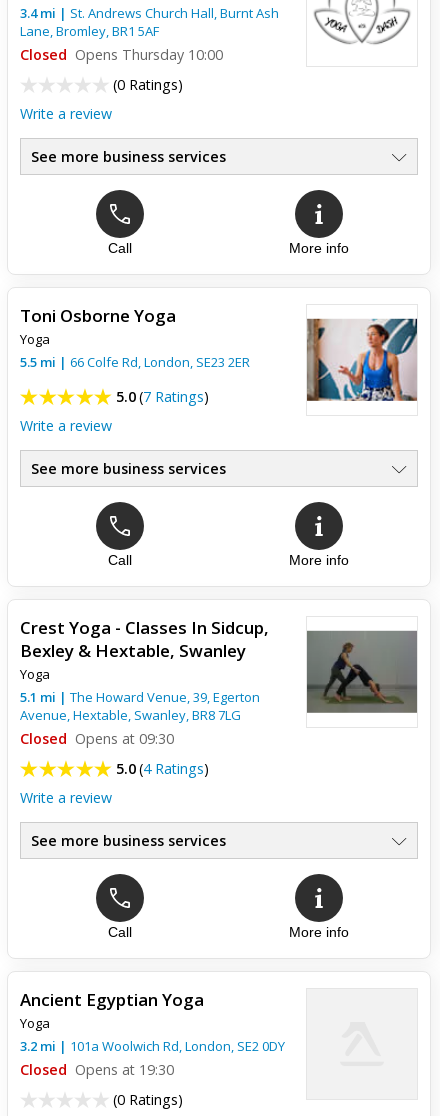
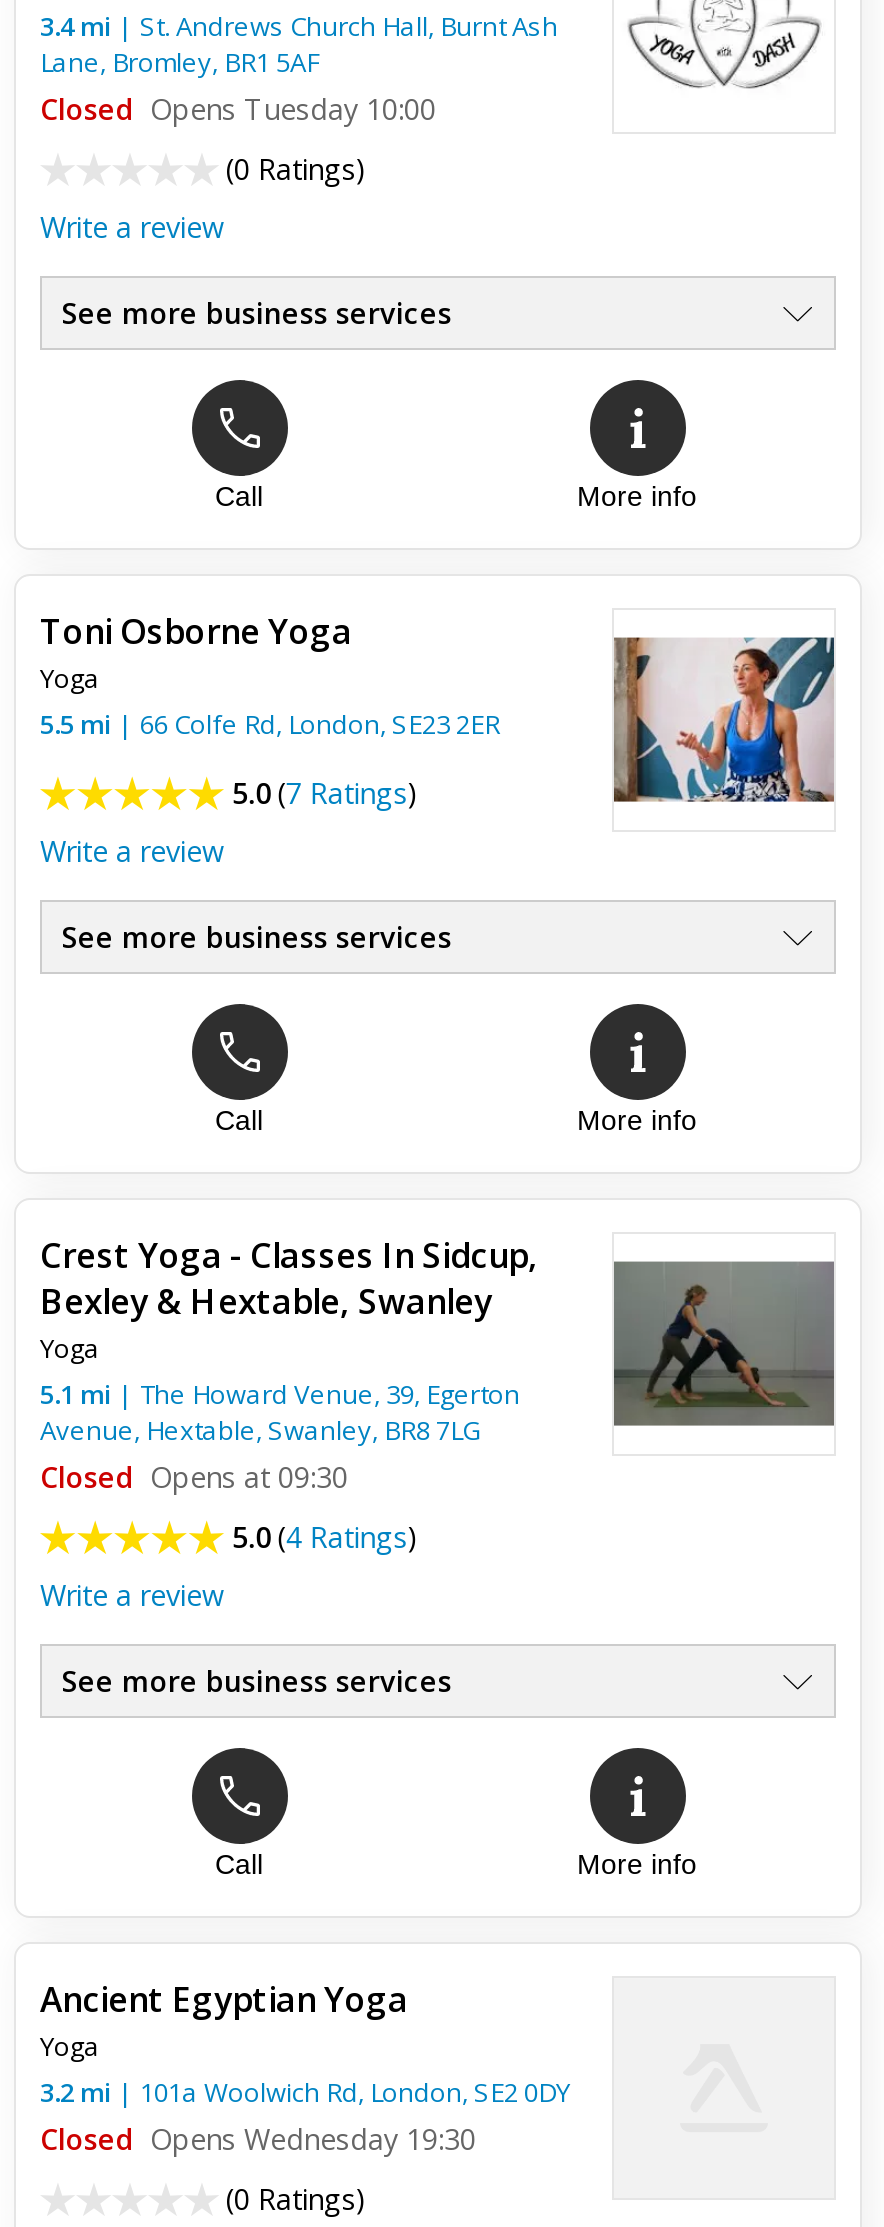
- Closed Opens Thursday 10:00
+ Closed Opens Tuesday 10:00

- Closed Opens at 19:30
+ Closed Opens Wednesday 19:30
